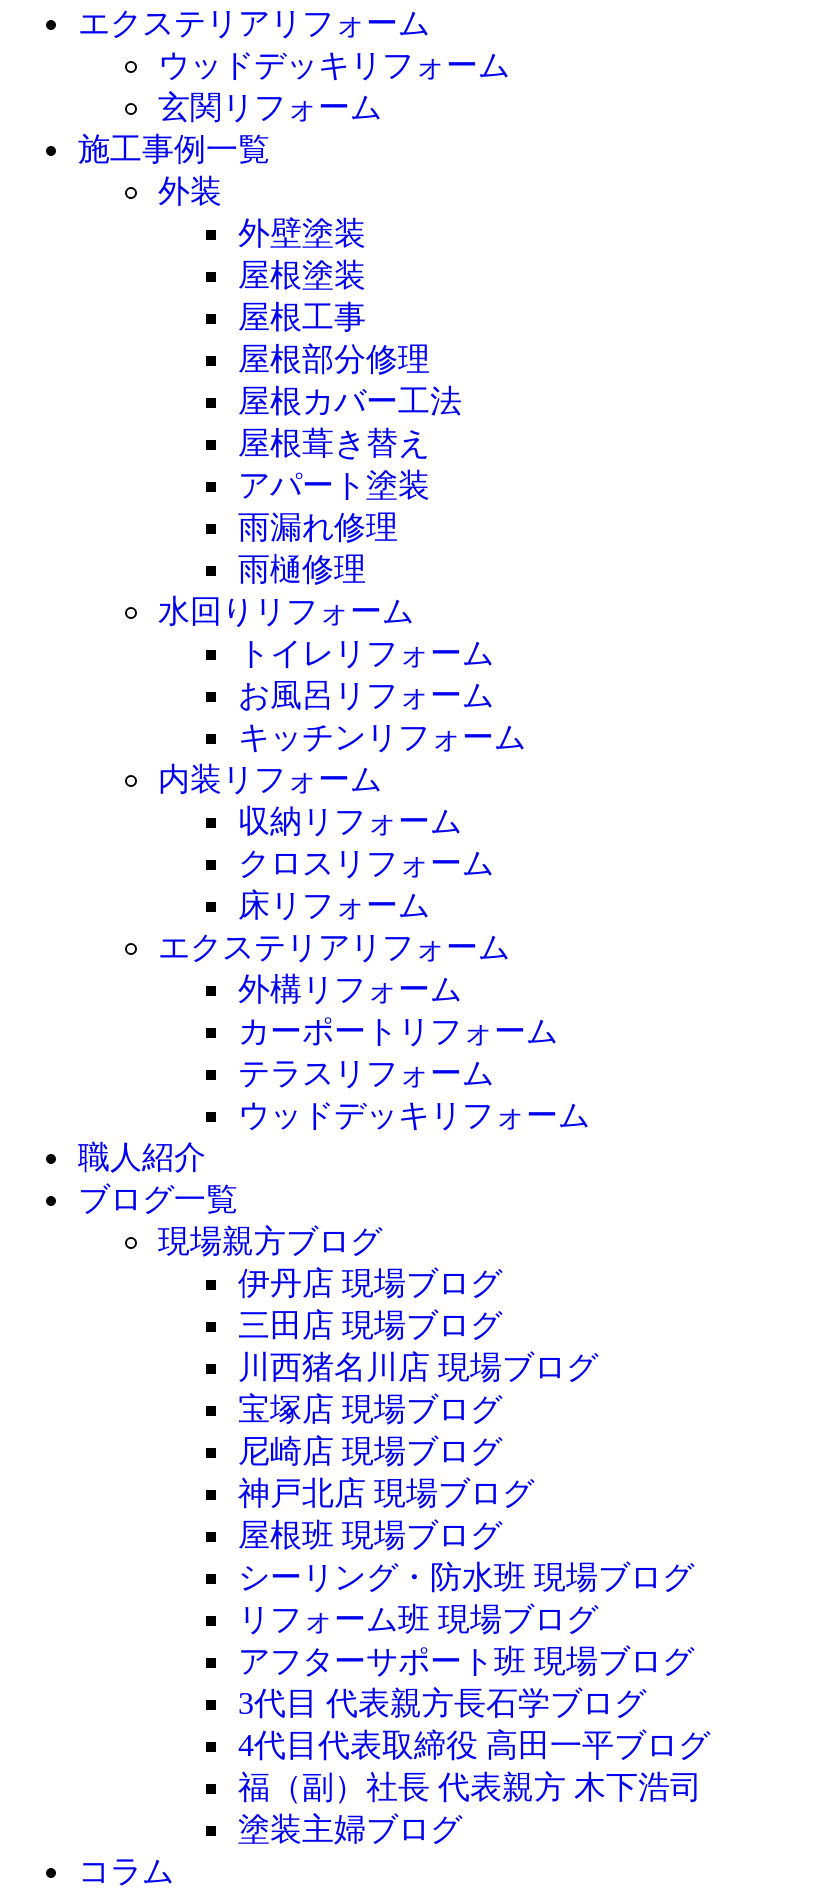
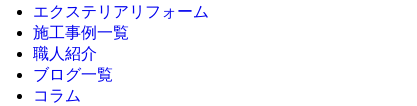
- ウッドデッキリフォーム
- 玄関リフォーム

- 外装
- 外壁塗装
- 屋根塗装
- 屋根工事
- 屋根部分修理
- 屋根カバー工法
- 屋根葺き替え
- アパート塗装
- 雨漏れ修理
- 雨樋修理
- 水回りリフォーム
- トイレリフォーム
- お風呂リフォーム
- キッチンリフォーム
- 内装リフォーム
- 収納リフォーム
- クロスリフォーム
- 床リフォーム
- エクステリアリフォーム
- 外構リフォーム
- カーポートリフォーム
- テラスリフォーム
- ウッドデッキリフォーム

- 現場親方ブログ
- 伊丹店 現場ブログ
- 三田店 現場ブログ
- 川西猪名川店 現場ブログ
- 宝塚店 現場ブログ
- 尼崎店 現場ブログ
- 神戸北店 現場ブログ
- 屋根班 現場ブログ
- シーリング・防水班 現場ブログ
- リフォーム班 現場ブログ
- アフターサポート班 現場ブログ
- 3代目 代表親方長石学ブログ
- 4代目代表取締役 高田一平ブログ
- 福（副）社長 代表親方 木下浩司
- 塗装主婦ブログ
